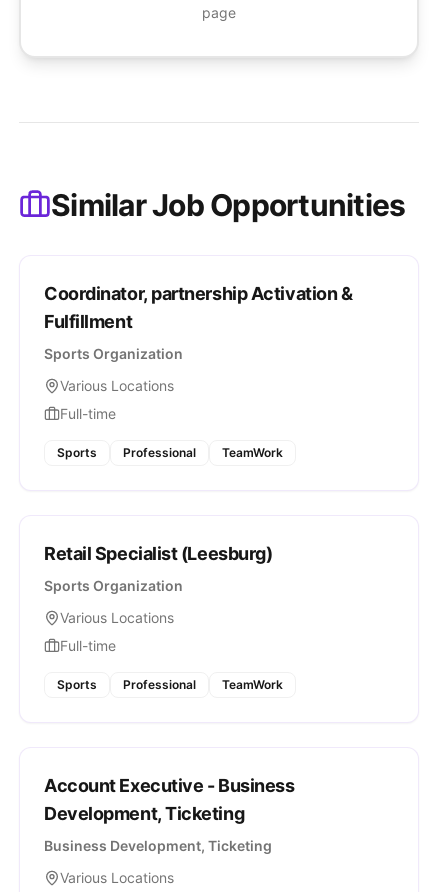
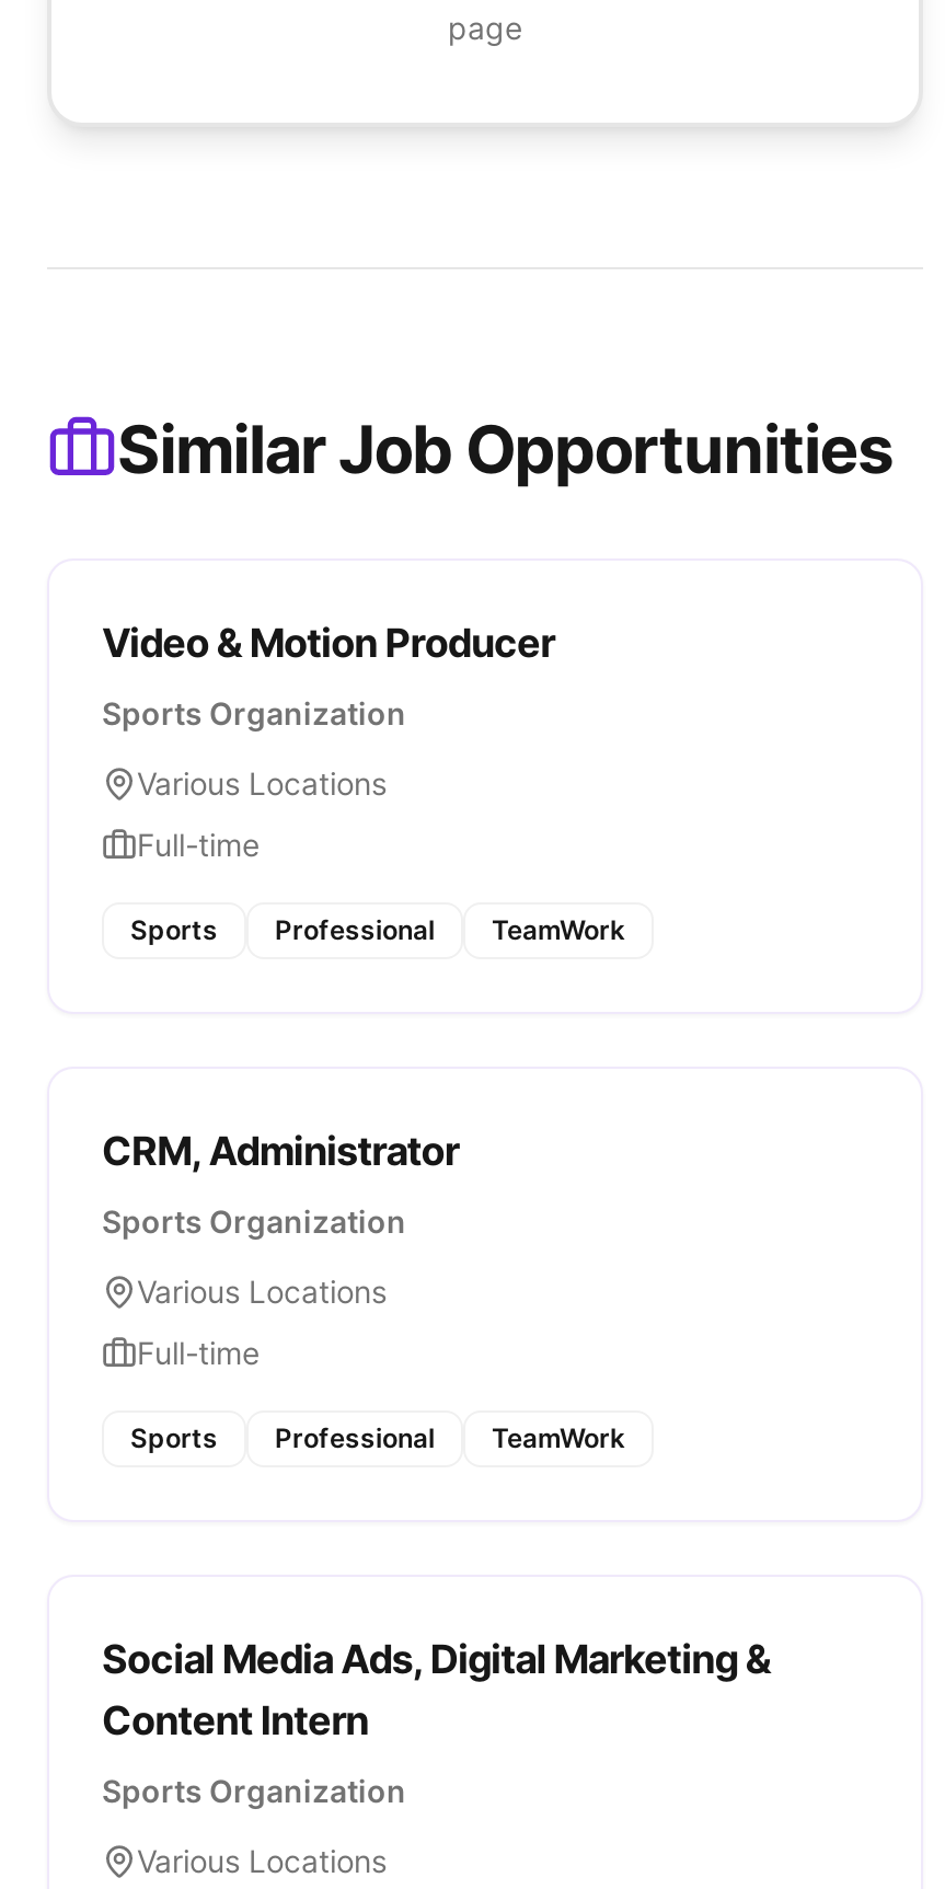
- Coordinator, partnership Activation &
- Fulfillment
+ Video & Motion Producer

- Retail Specialist (Leesburg)
+ CRM, Administrator

- Account Executive - Business
- Development, Ticketing
+ Social Media Ads, Digital Marketing &
+ Content Intern

- Business Development, Ticketing
+ Sports Organization
